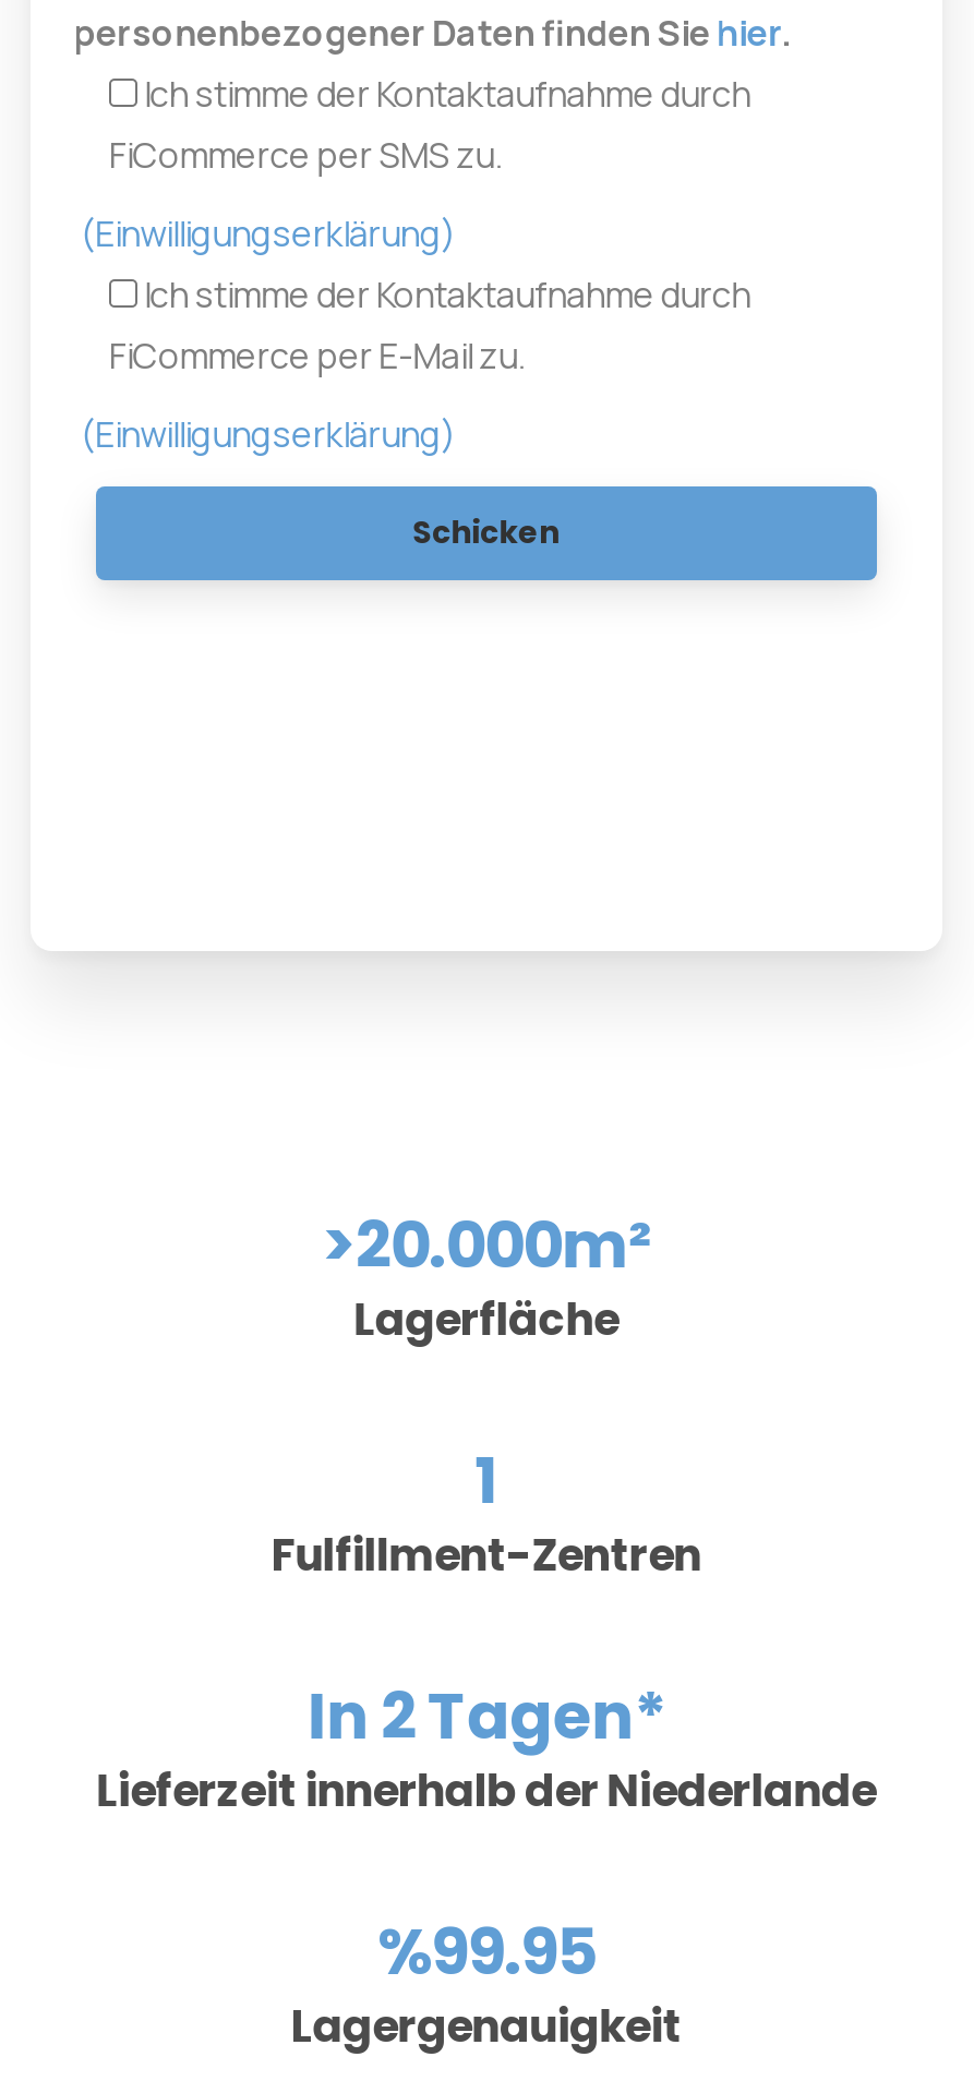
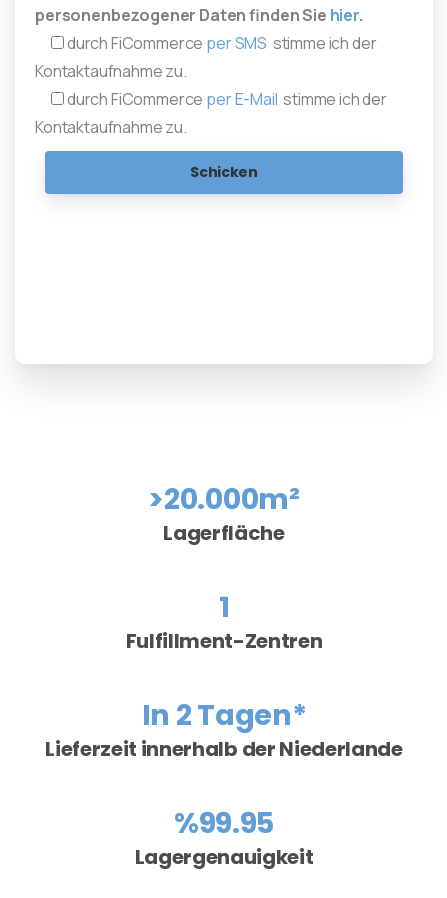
- Ich stimme der Kontaktaufnahme durch
- FiCommerce per SMS zu.
- (Einwilligungserklärung)
- Ich stimme der Kontaktaufnahme durch
- FiCommerce per E-Mail zu.
- (Einwilligungserklärung)
+ durch FiCommerce per SMS stimme ich der
+ Kontaktaufnahme zu.
+ durch FiCommerce per E-Mail stimme ich der
+ Kontaktaufnahme zu.
